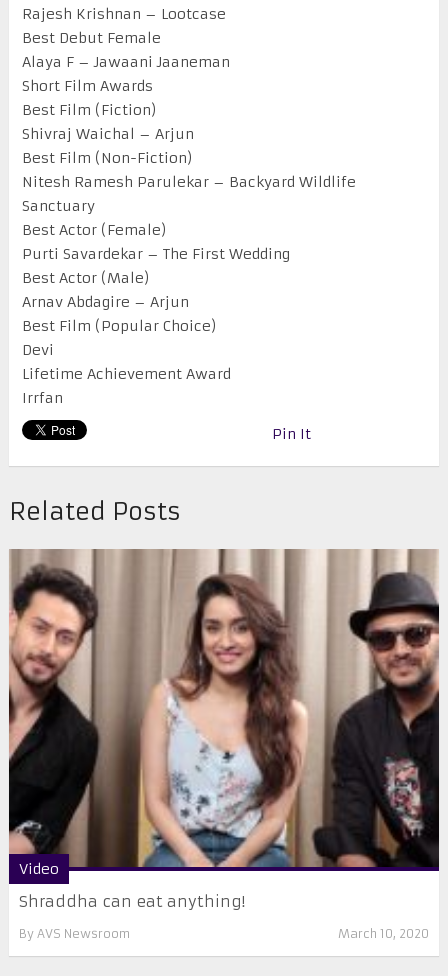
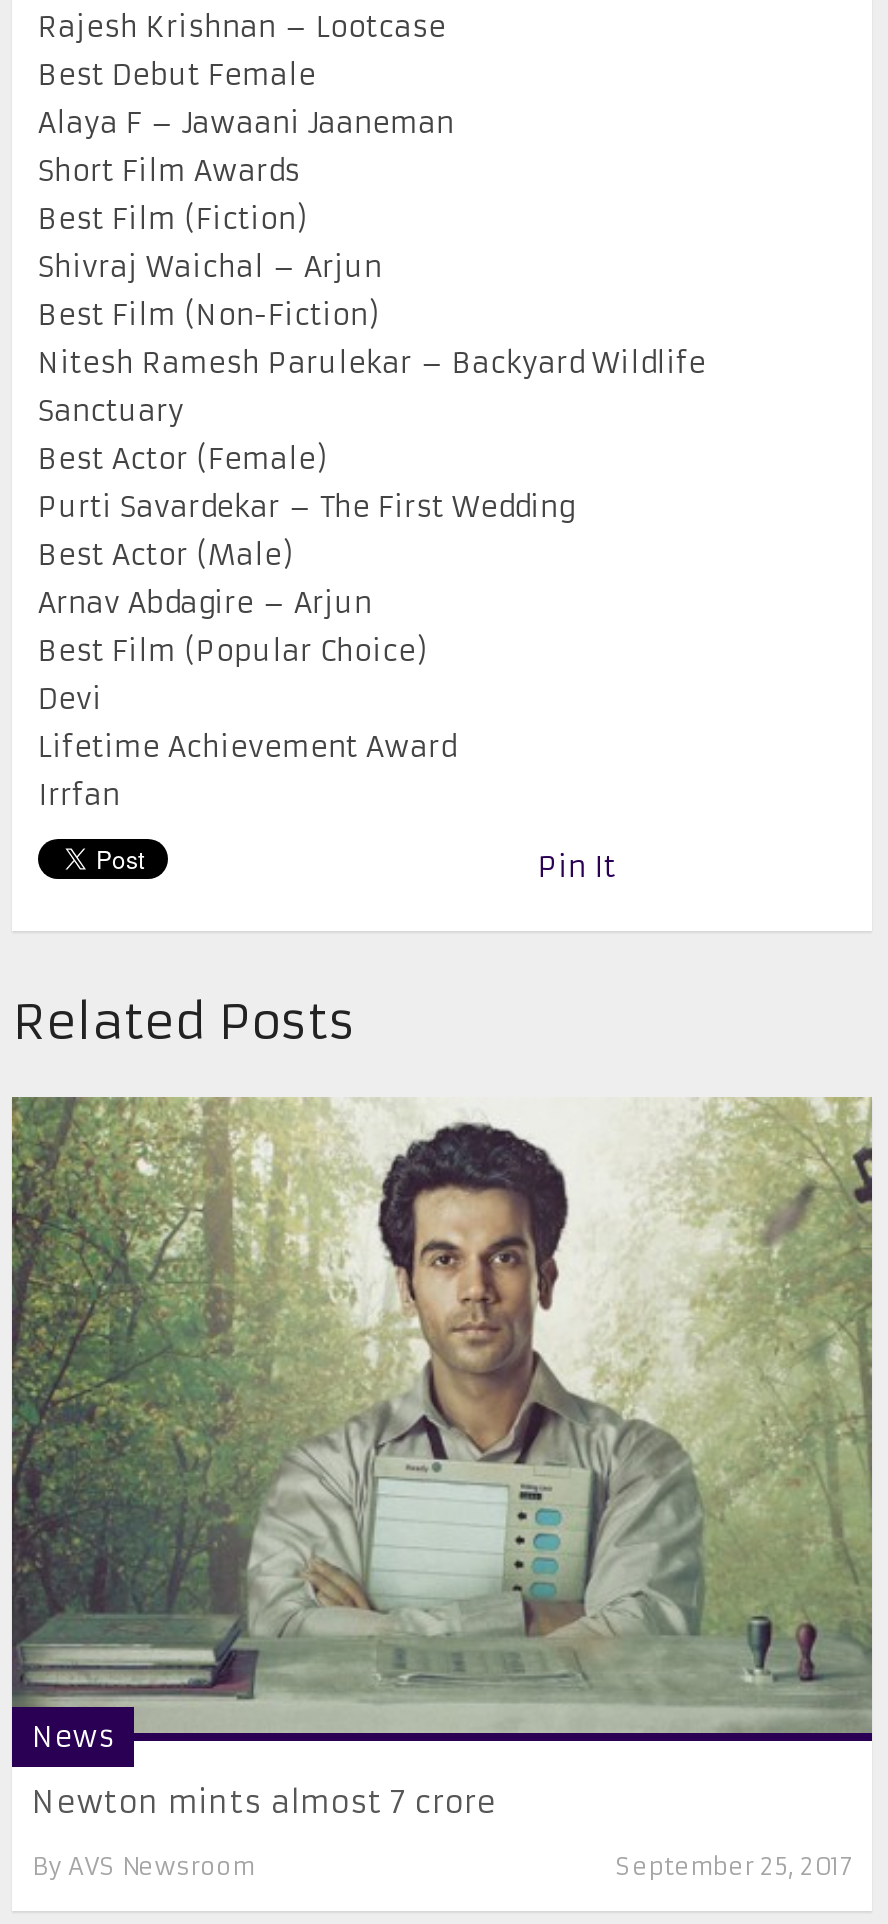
- [image]
- Video
+ [image]
+ News

- Shraddha can eat anything!
+ Newton mints almost 7 crore

- March 10, 2020
+ September 25, 2017
